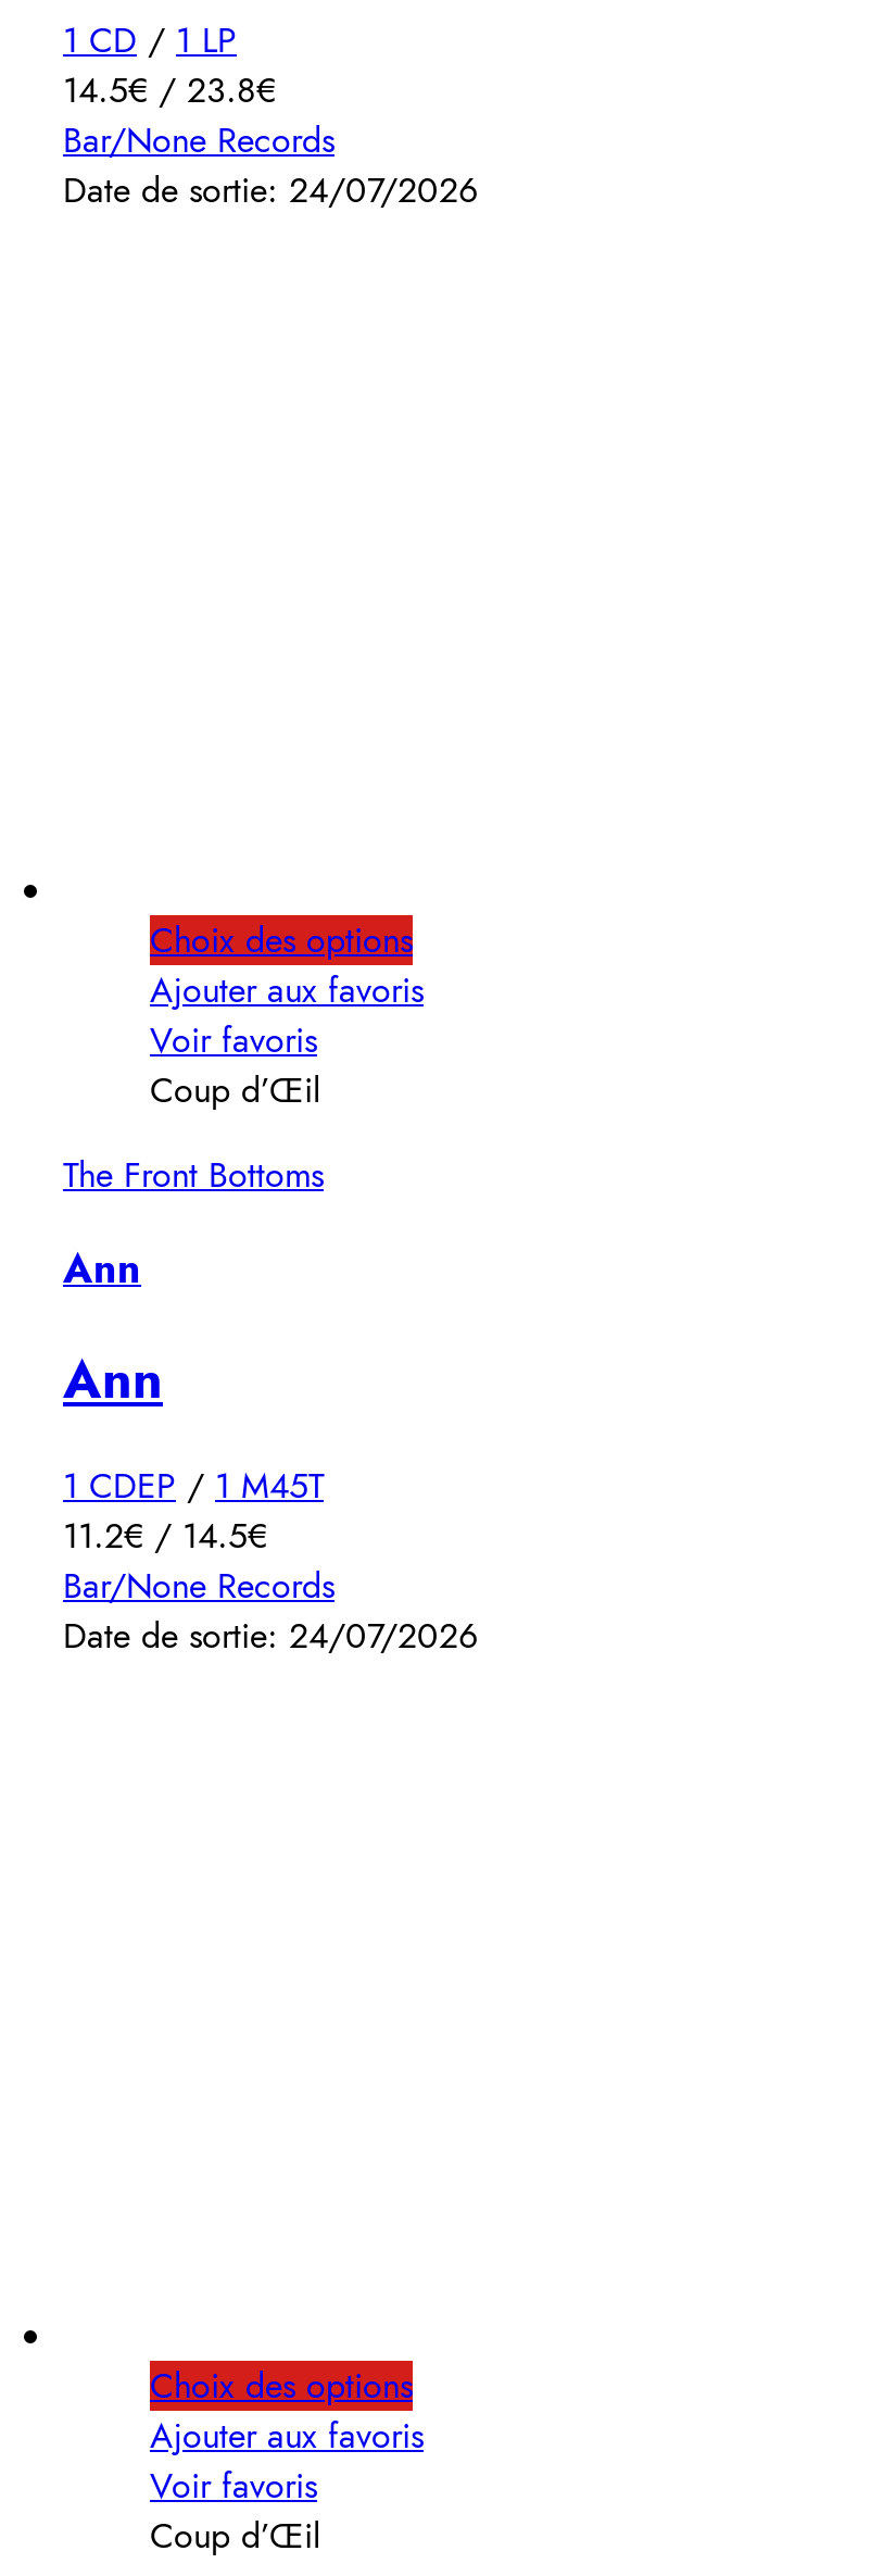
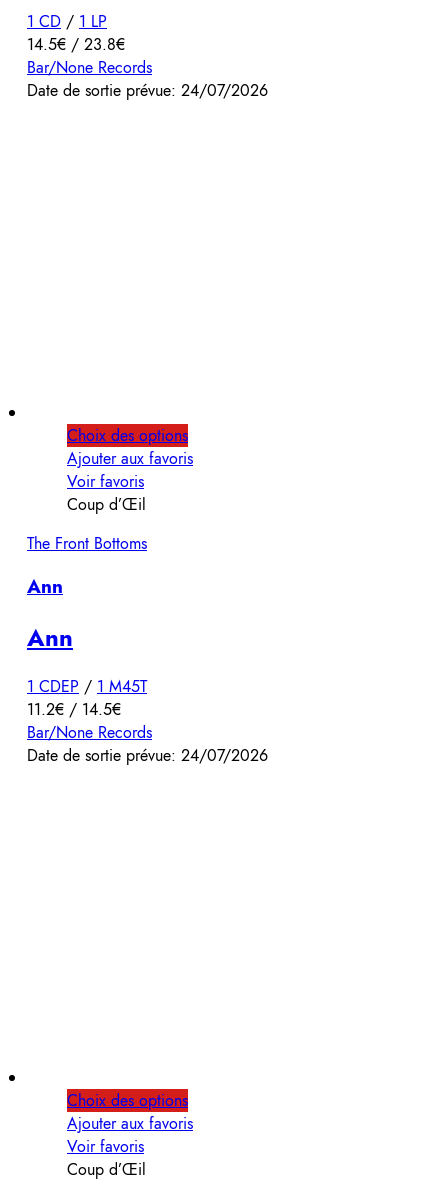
- Date de sortie: 24/07/2026
+ Date de sortie prévue: 24/07/2026

- Date de sortie: 24/07/2026
+ Date de sortie prévue: 24/07/2026
